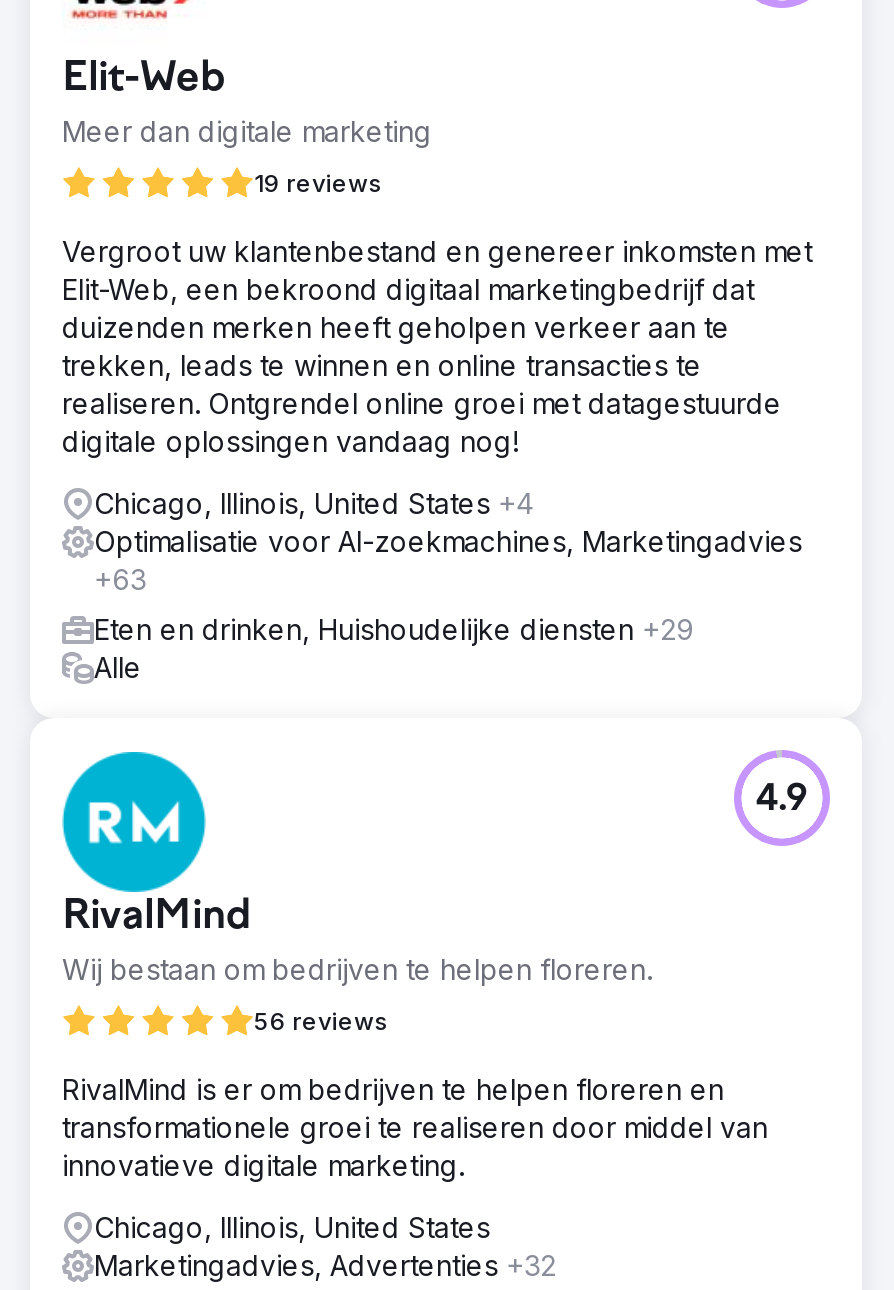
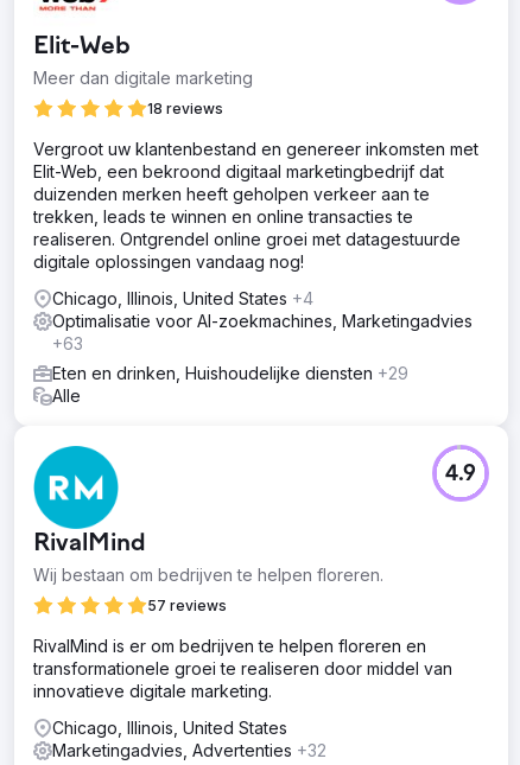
- 19 reviews
+ 18 reviews

- 56 reviews
+ 57 reviews
